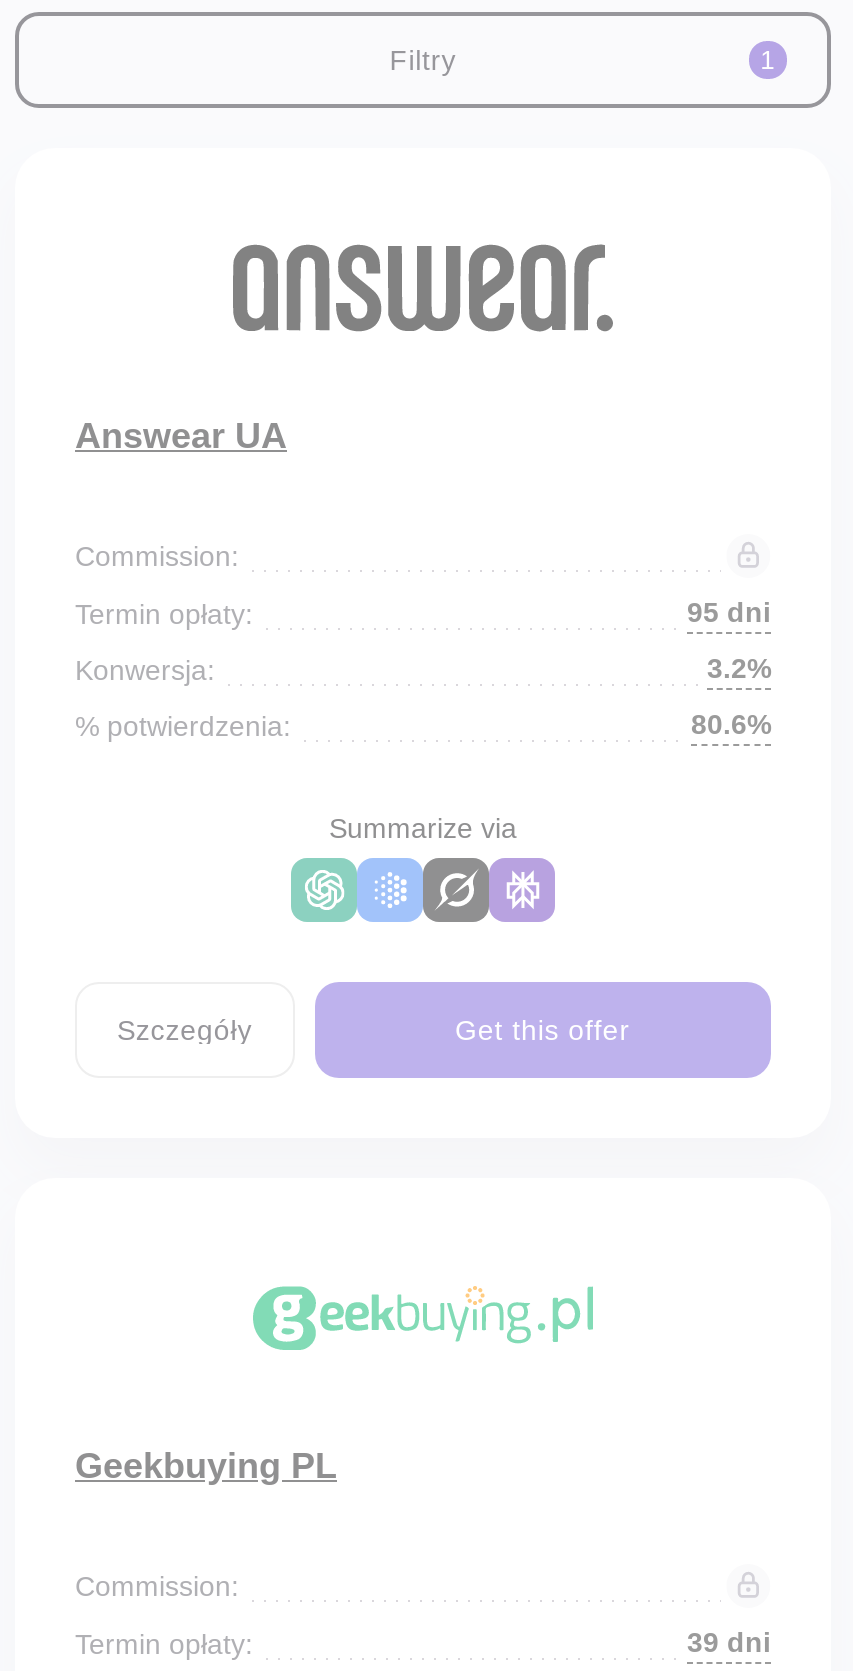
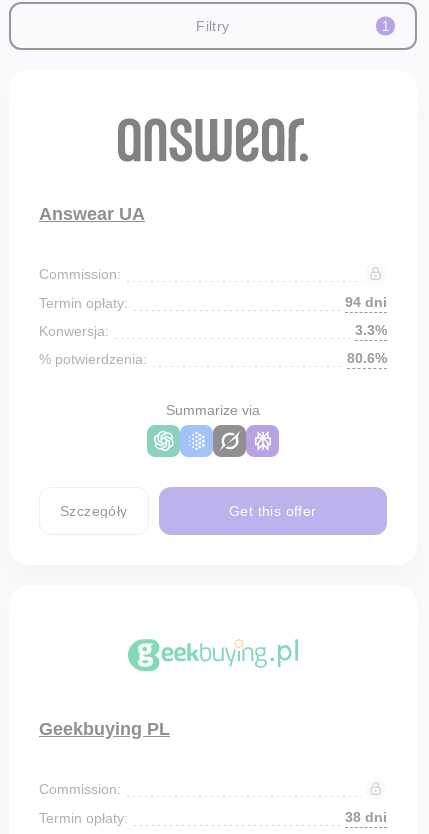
- 95 dni
+ 94 dni

- 3.2%
+ 3.3%

- 39 dni
+ 38 dni
